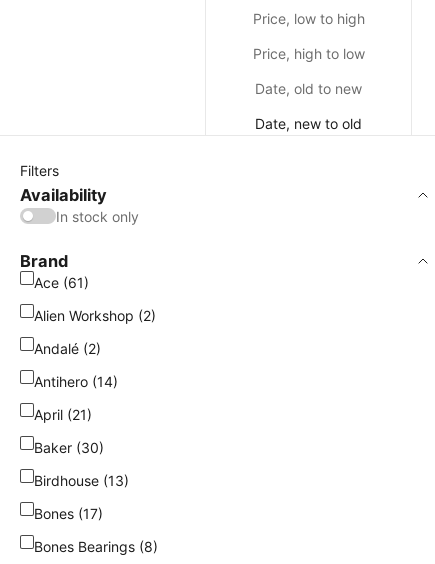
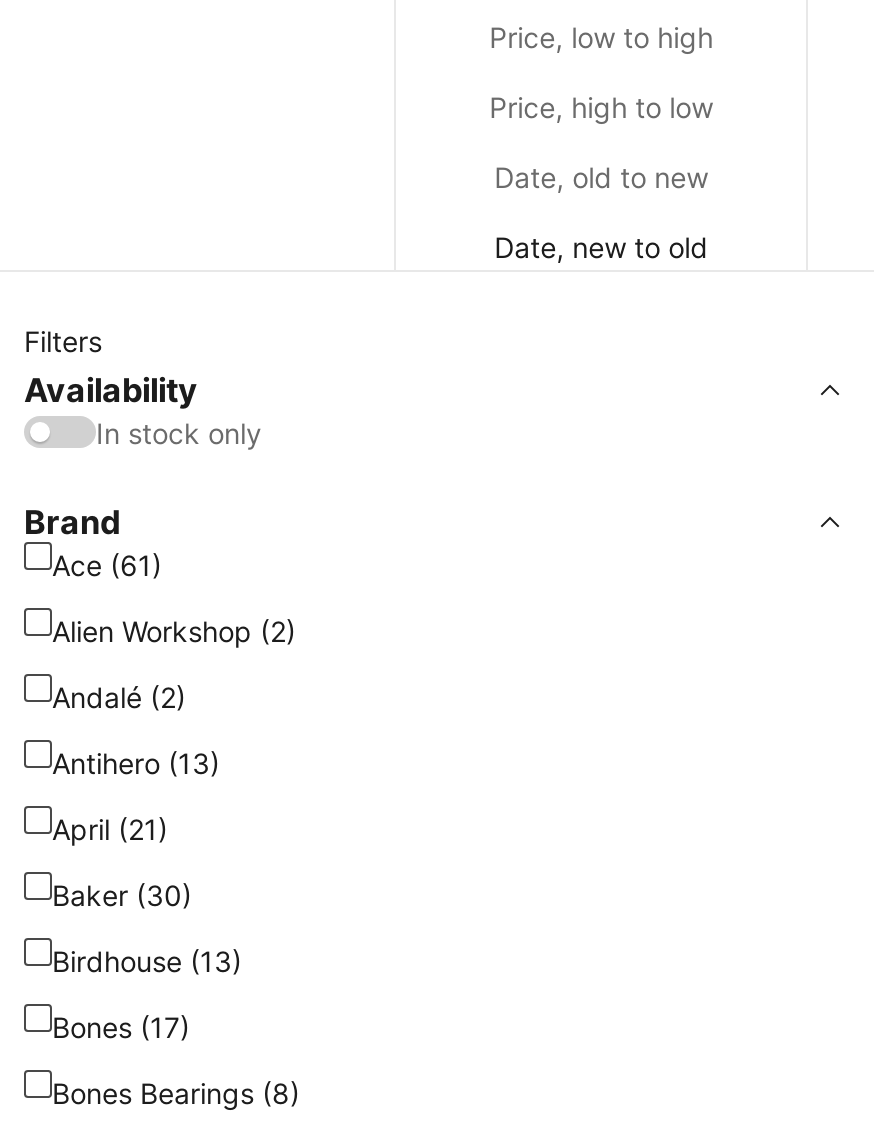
- Antihero (14)
+ Antihero (13)
